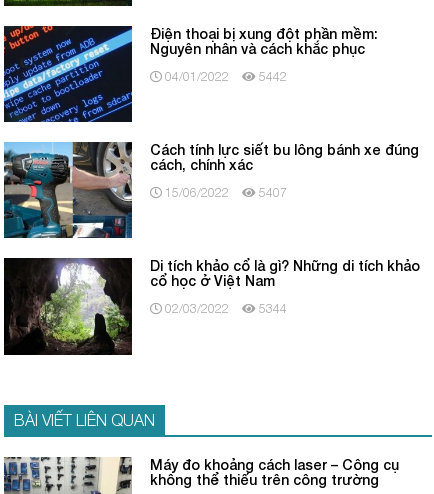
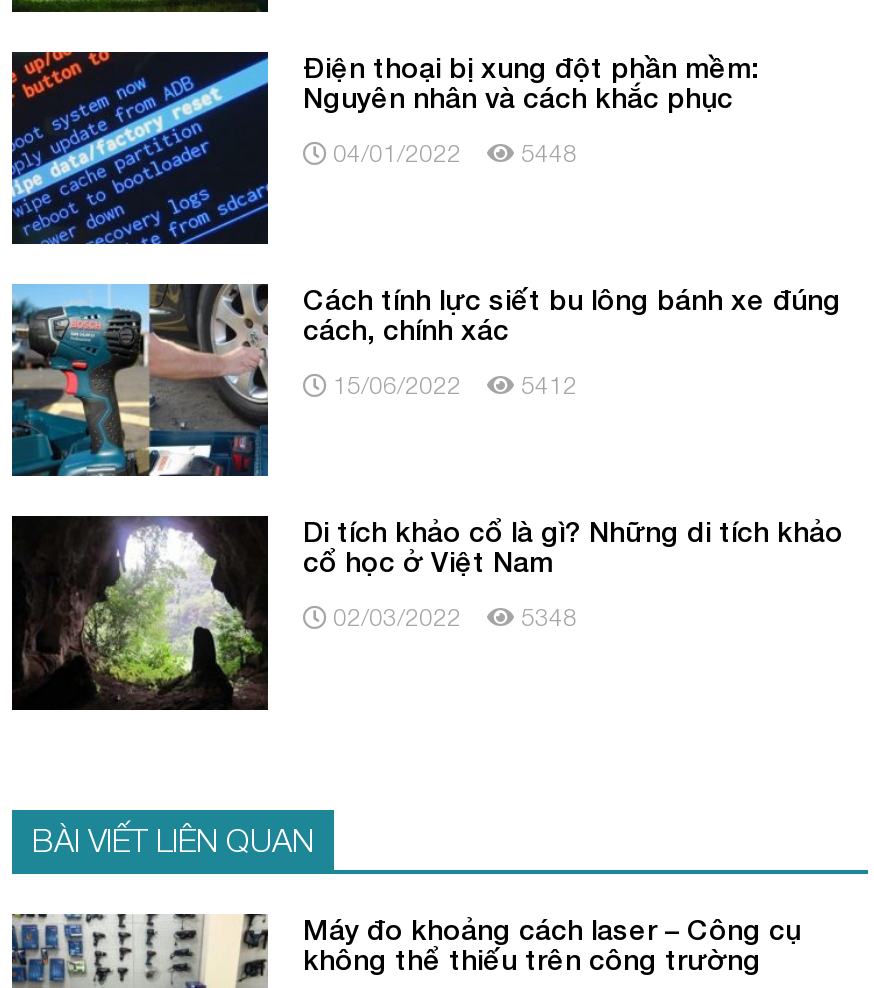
- 04/01/2022 5442
+ 04/01/2022 5448

- 15/06/2022 5407
+ 15/06/2022 5412

- 02/03/2022 5344
+ 02/03/2022 5348
